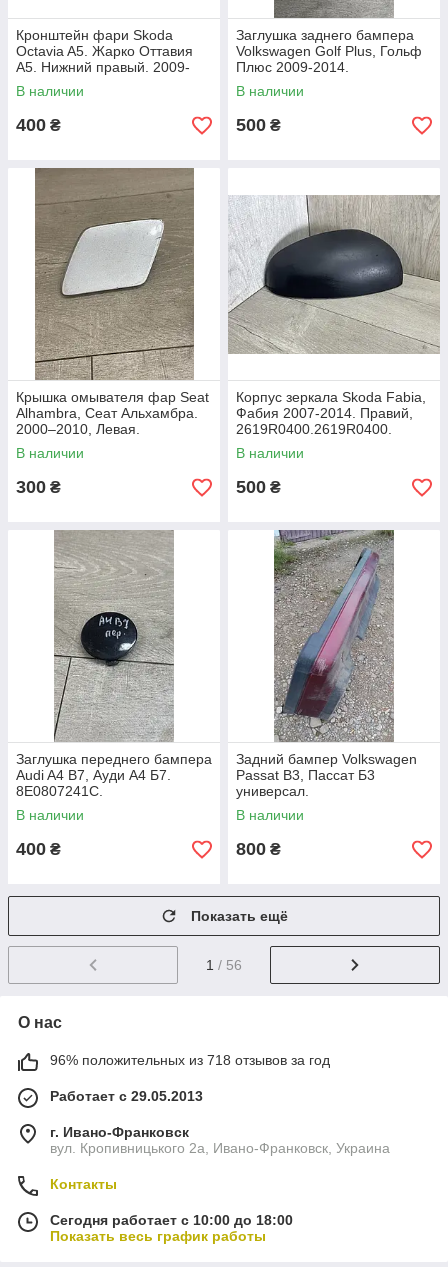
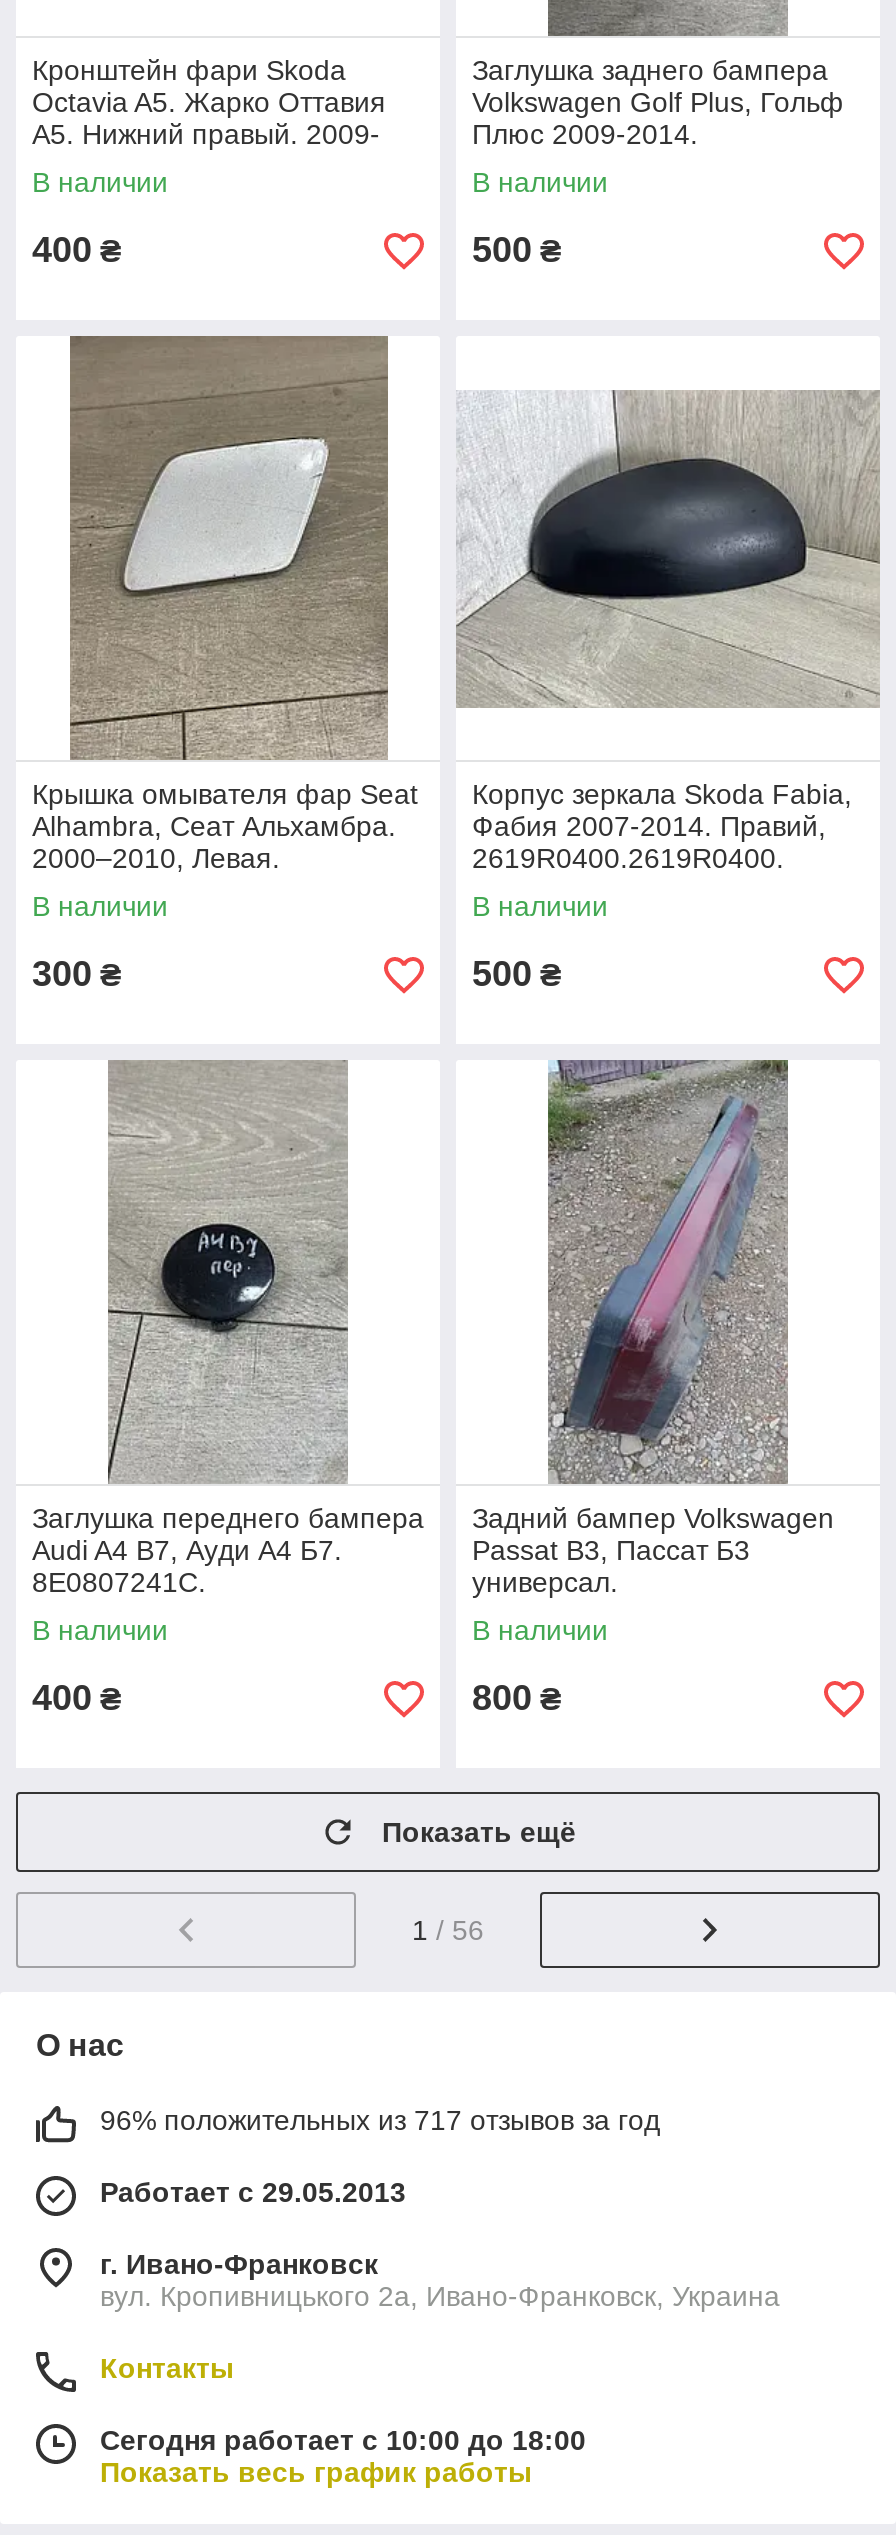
- 96% положительных из 718 отзывов за год
+ 96% положительных из 717 отзывов за год
